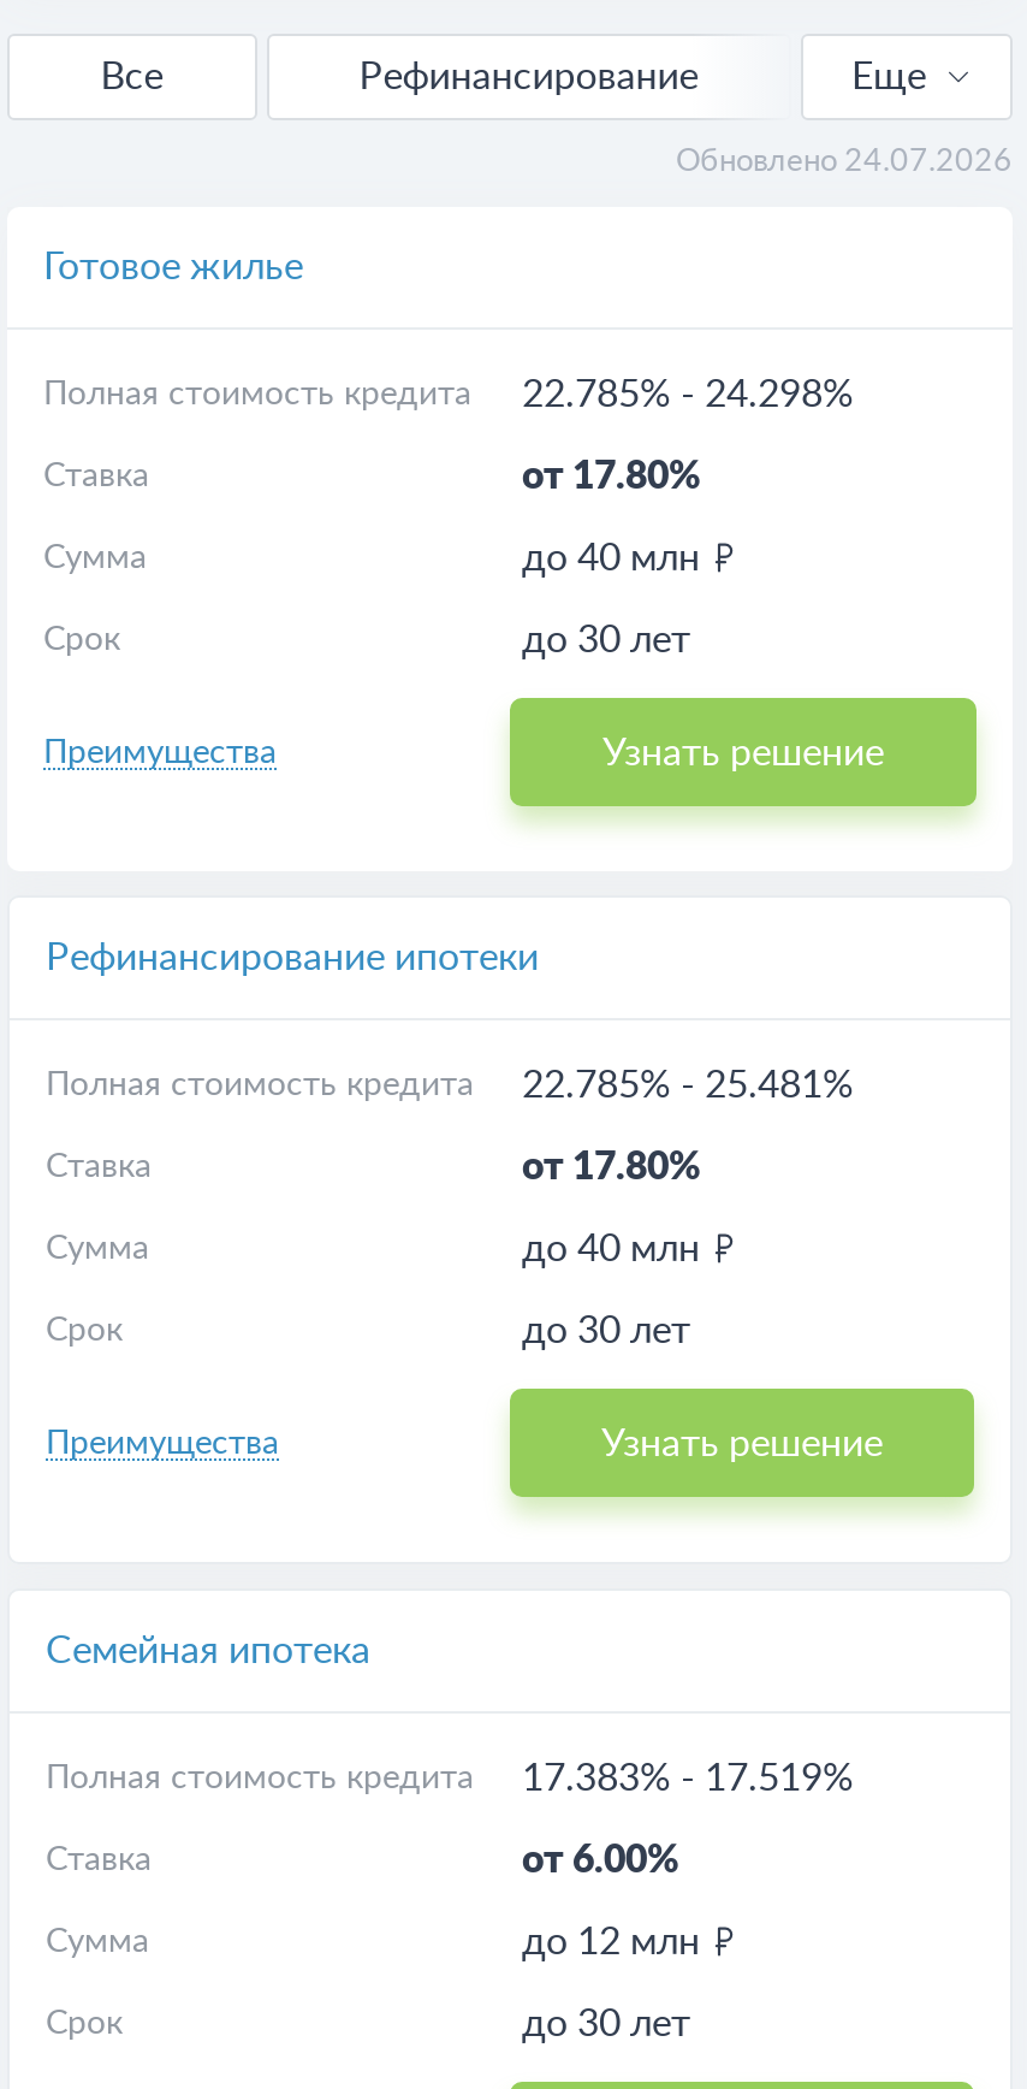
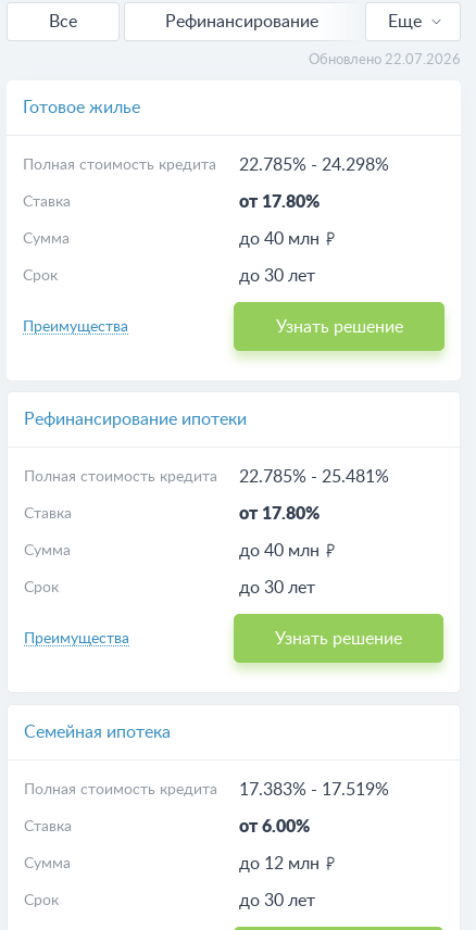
- Обновлено 24.07.2026
+ Обновлено 22.07.2026
